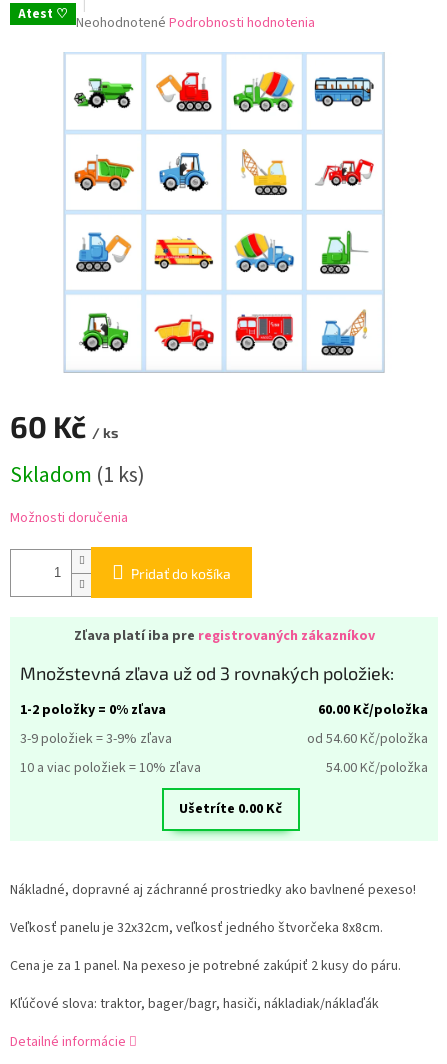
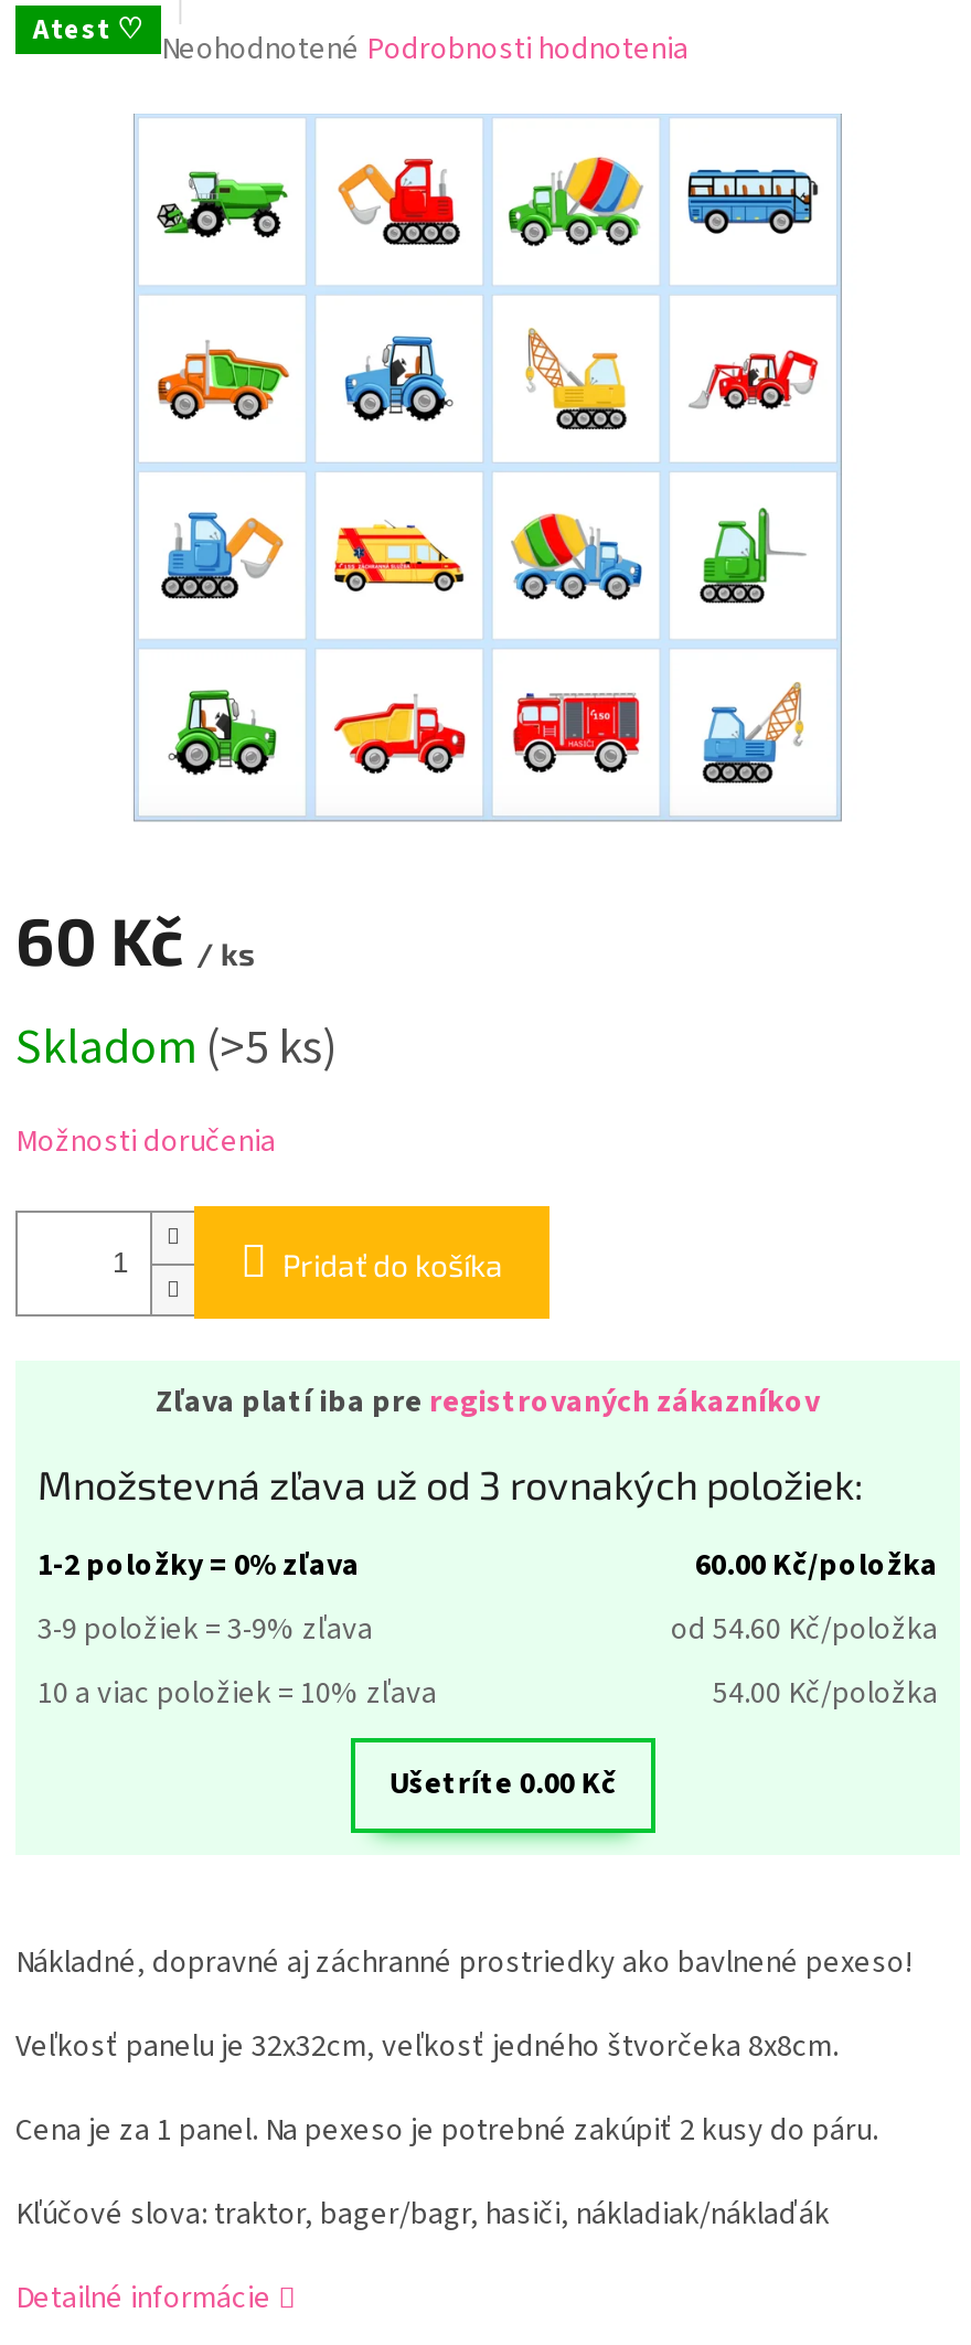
- Skladom (1 ks)
+ Skladom (>5 ks)
